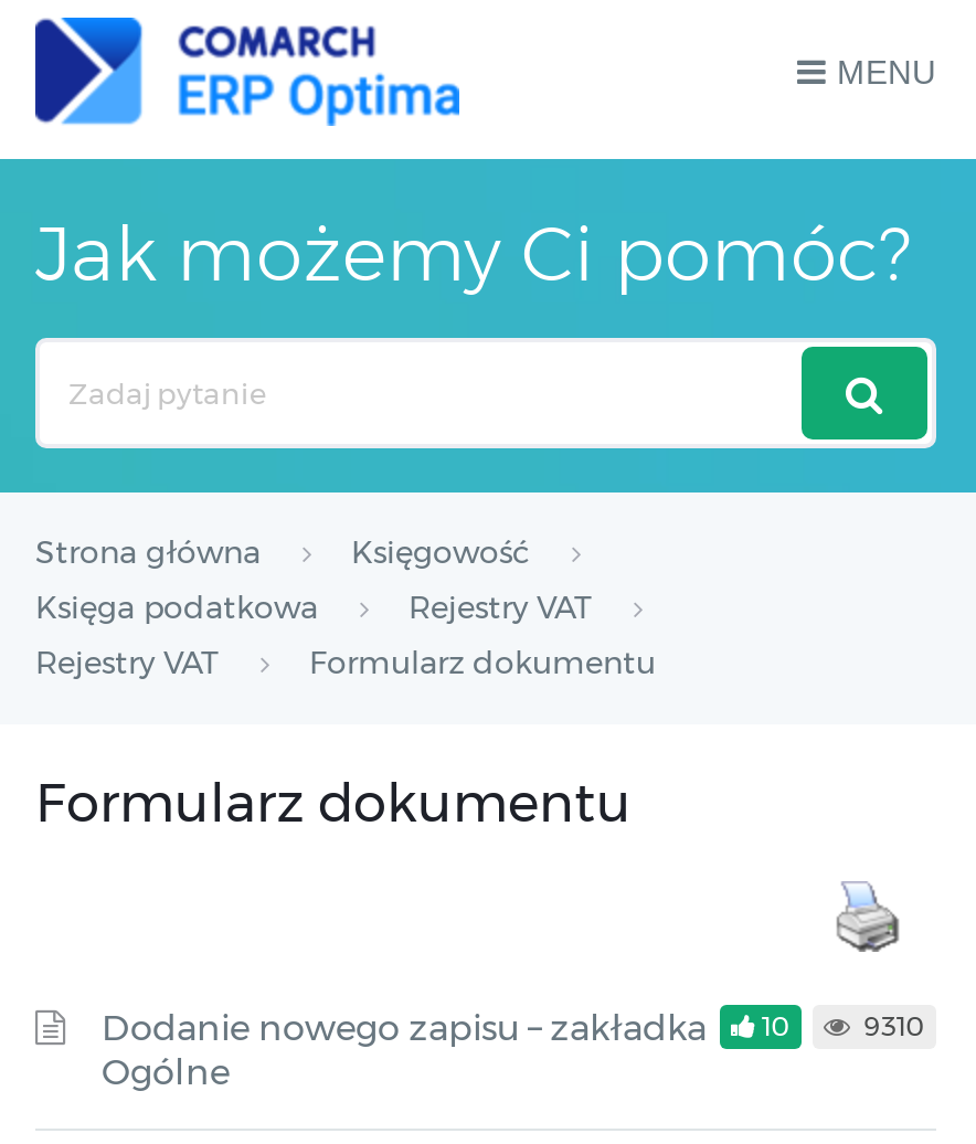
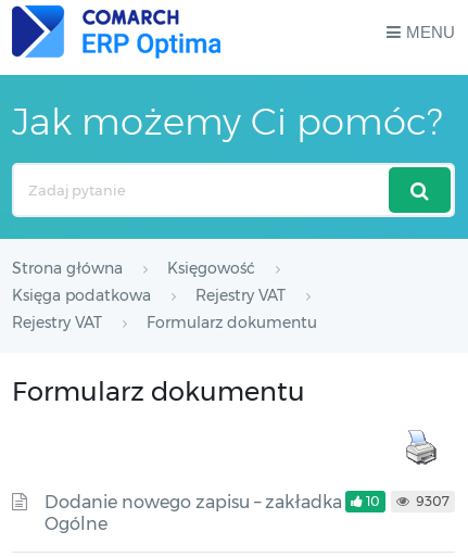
- Dodanie nowego zapisu – zakładka 10 9310
+ Dodanie nowego zapisu – zakładka 10 9307
